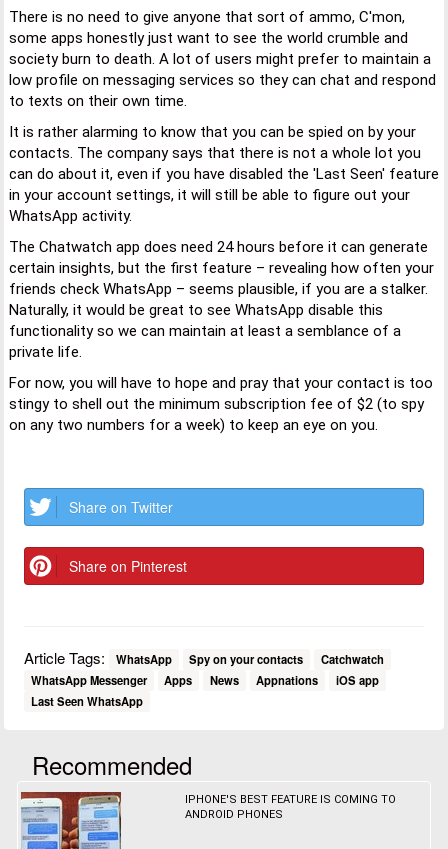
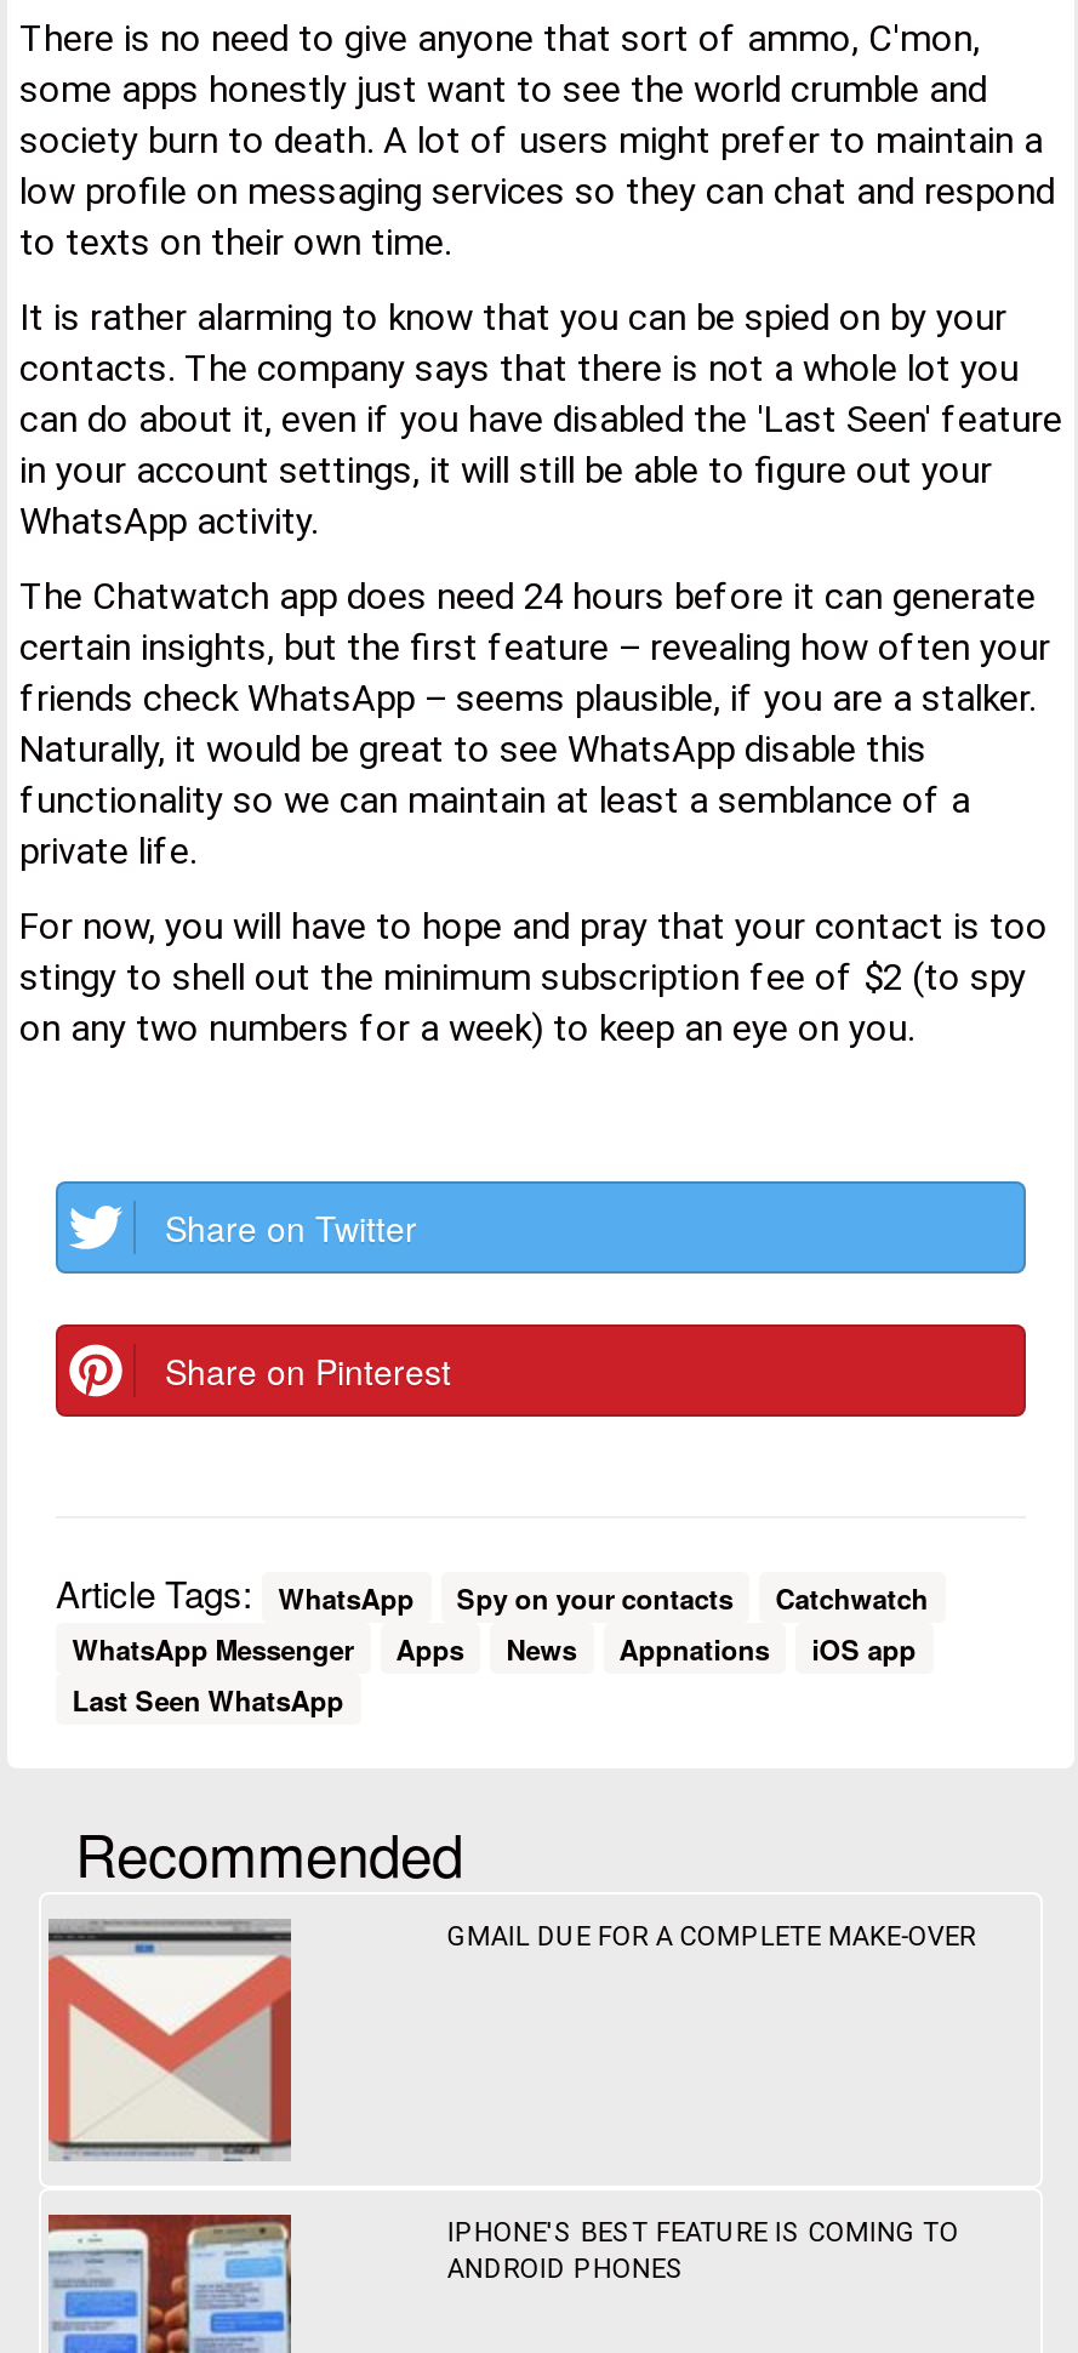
+ [image]

+ GMAIL DUE FOR A COMPLETE MAKE-OVER
